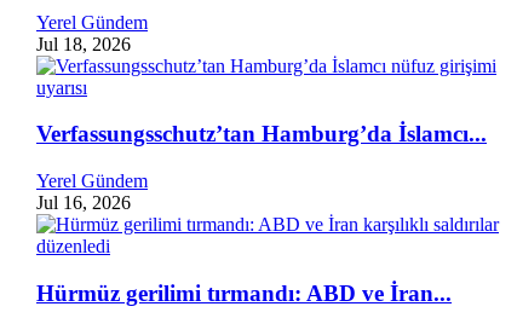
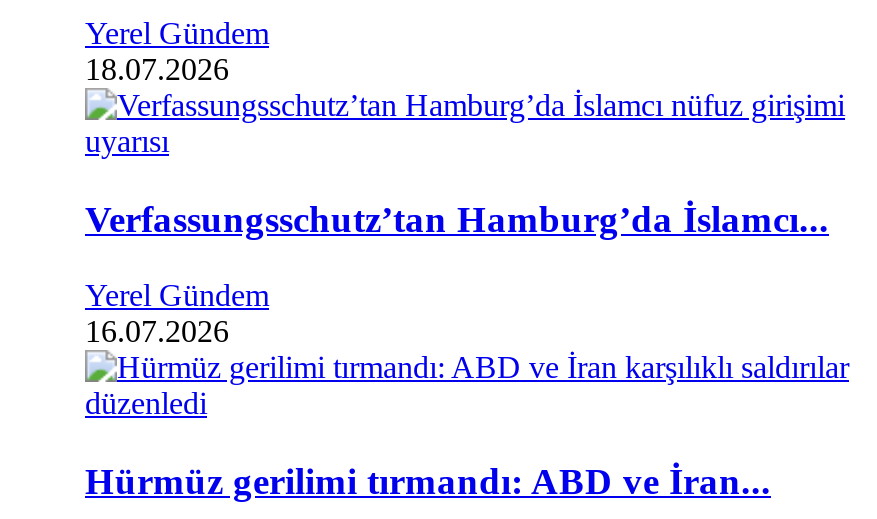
- Jul 18, 2026
+ 18.07.2026

- Jul 16, 2026
+ 16.07.2026
